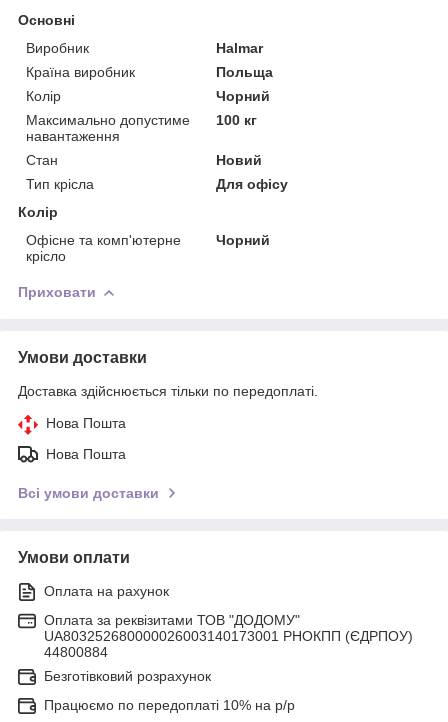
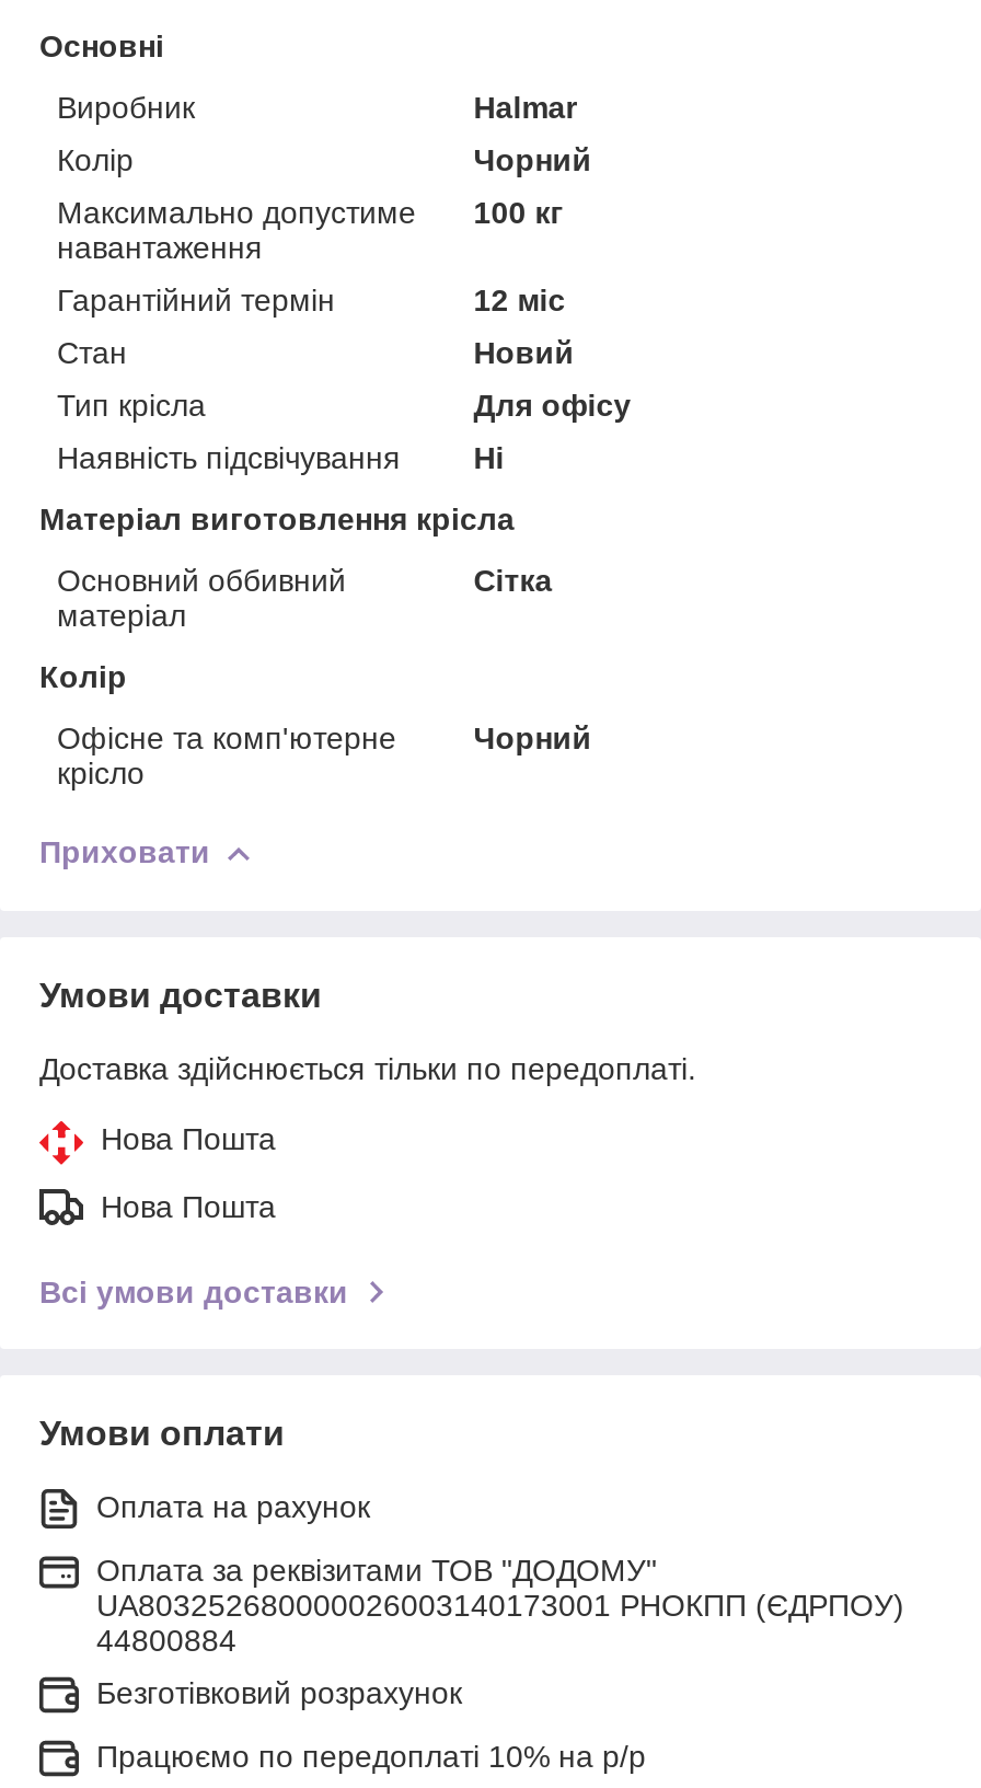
- Країна виробник
- Польща

moved up: Колір | Чорний | Максимально допустиме | навантаження | 100 кг

+ Гарантійний термін
+ 12 міс

+ Наявність підсвічування
+ Ні
+ Матеріал виготовлення крісла
+ Основний оббивний
+ матеріал

+ Сітка
